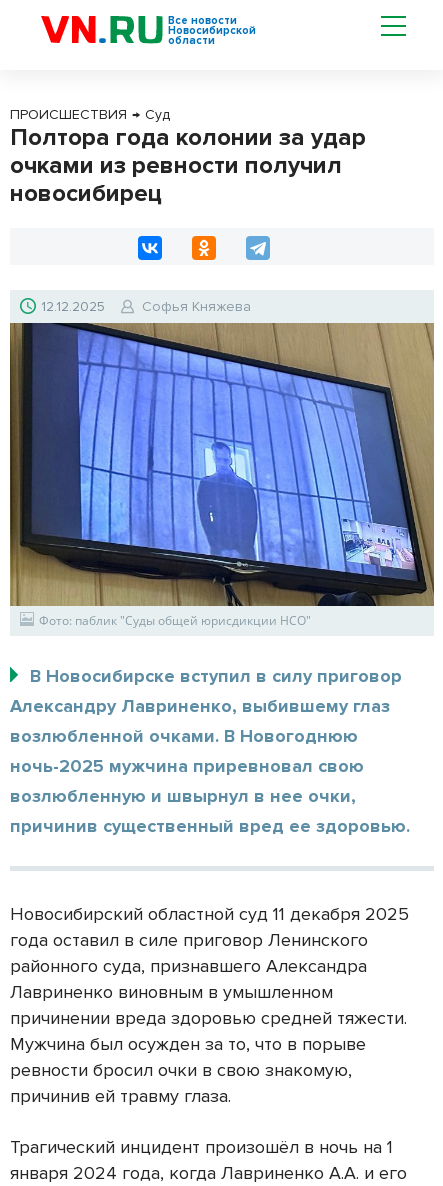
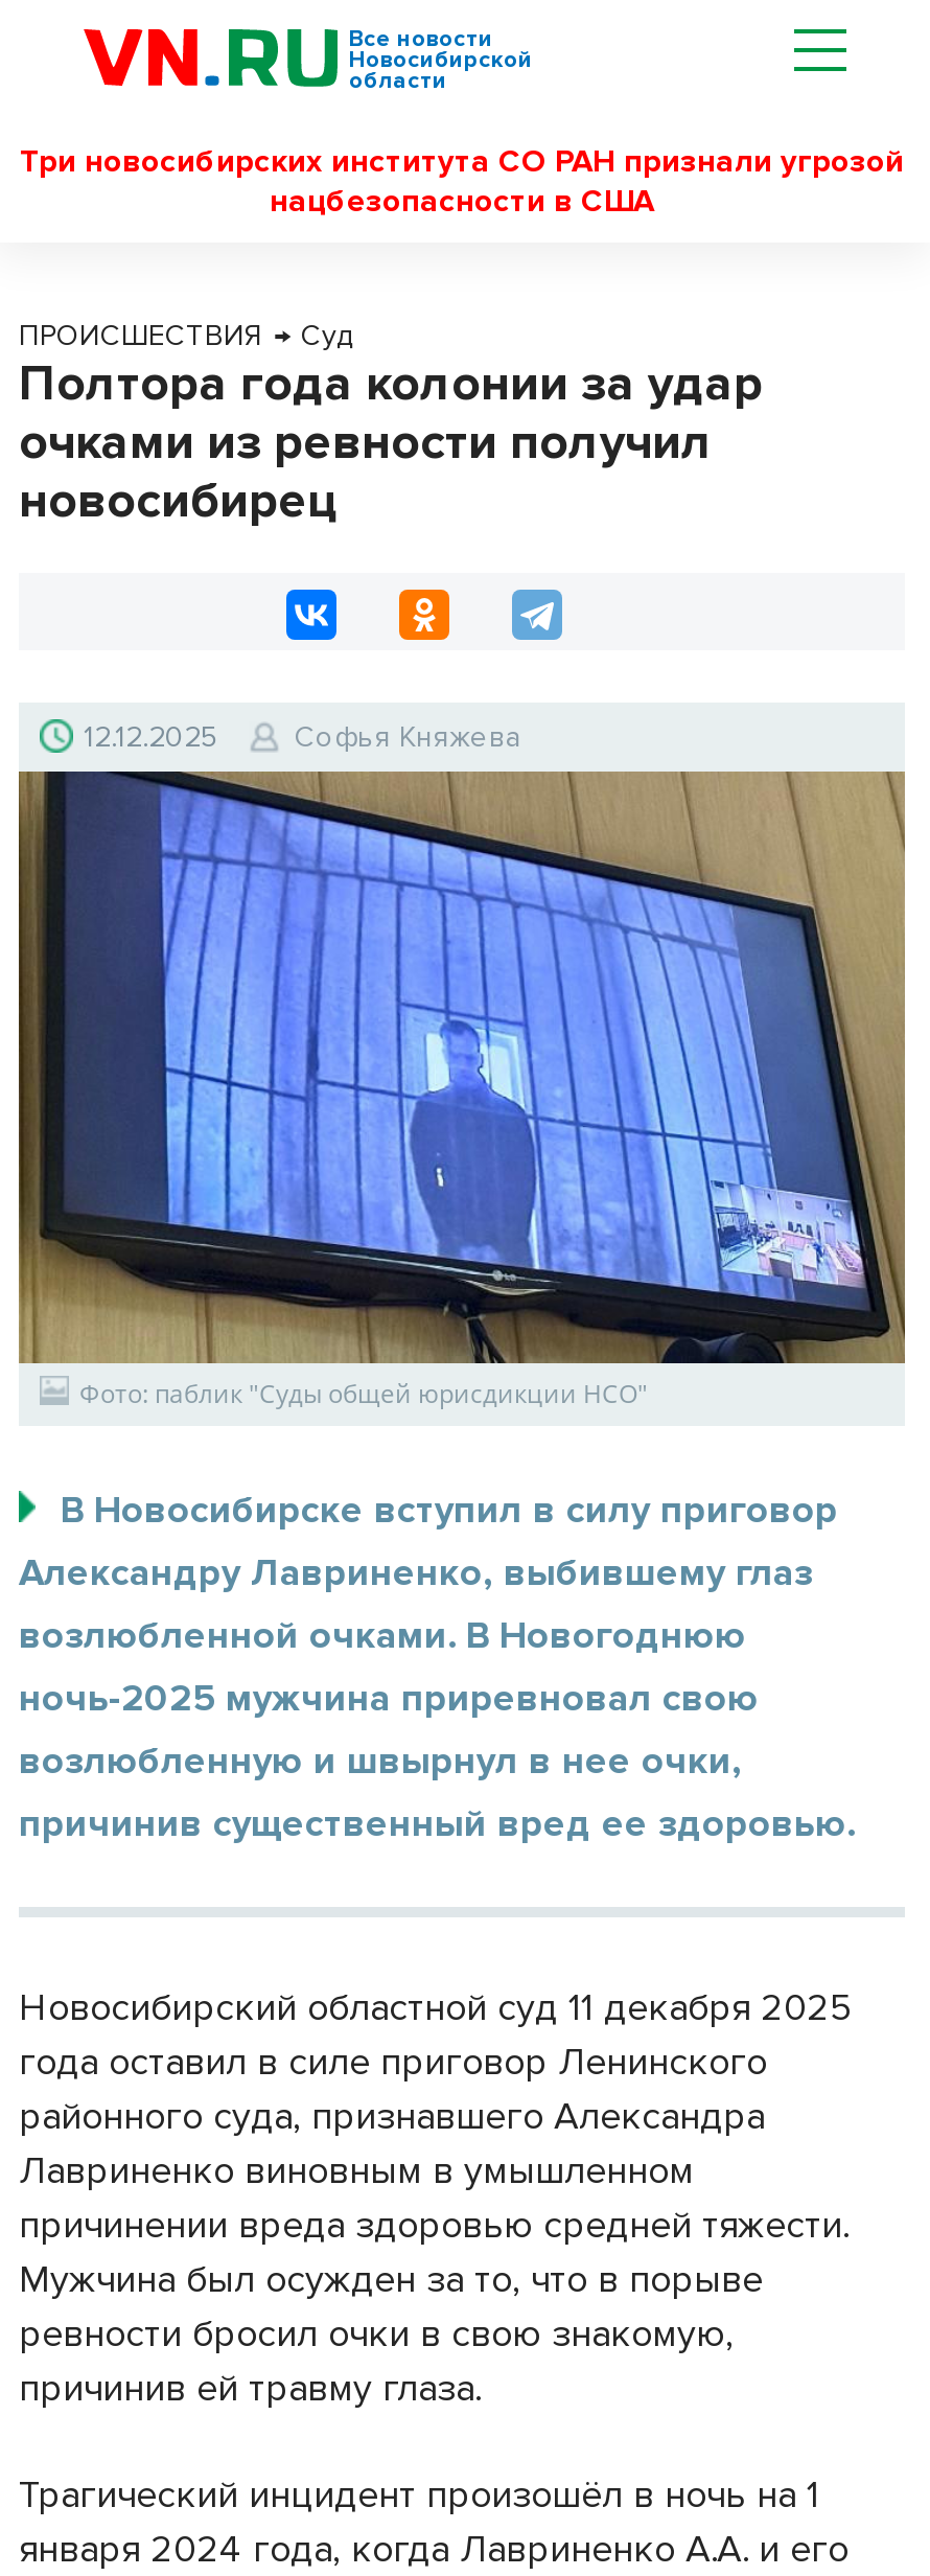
+ Три новосибирских института СО РАН признали угрозой
+ нацбезопасности в США
